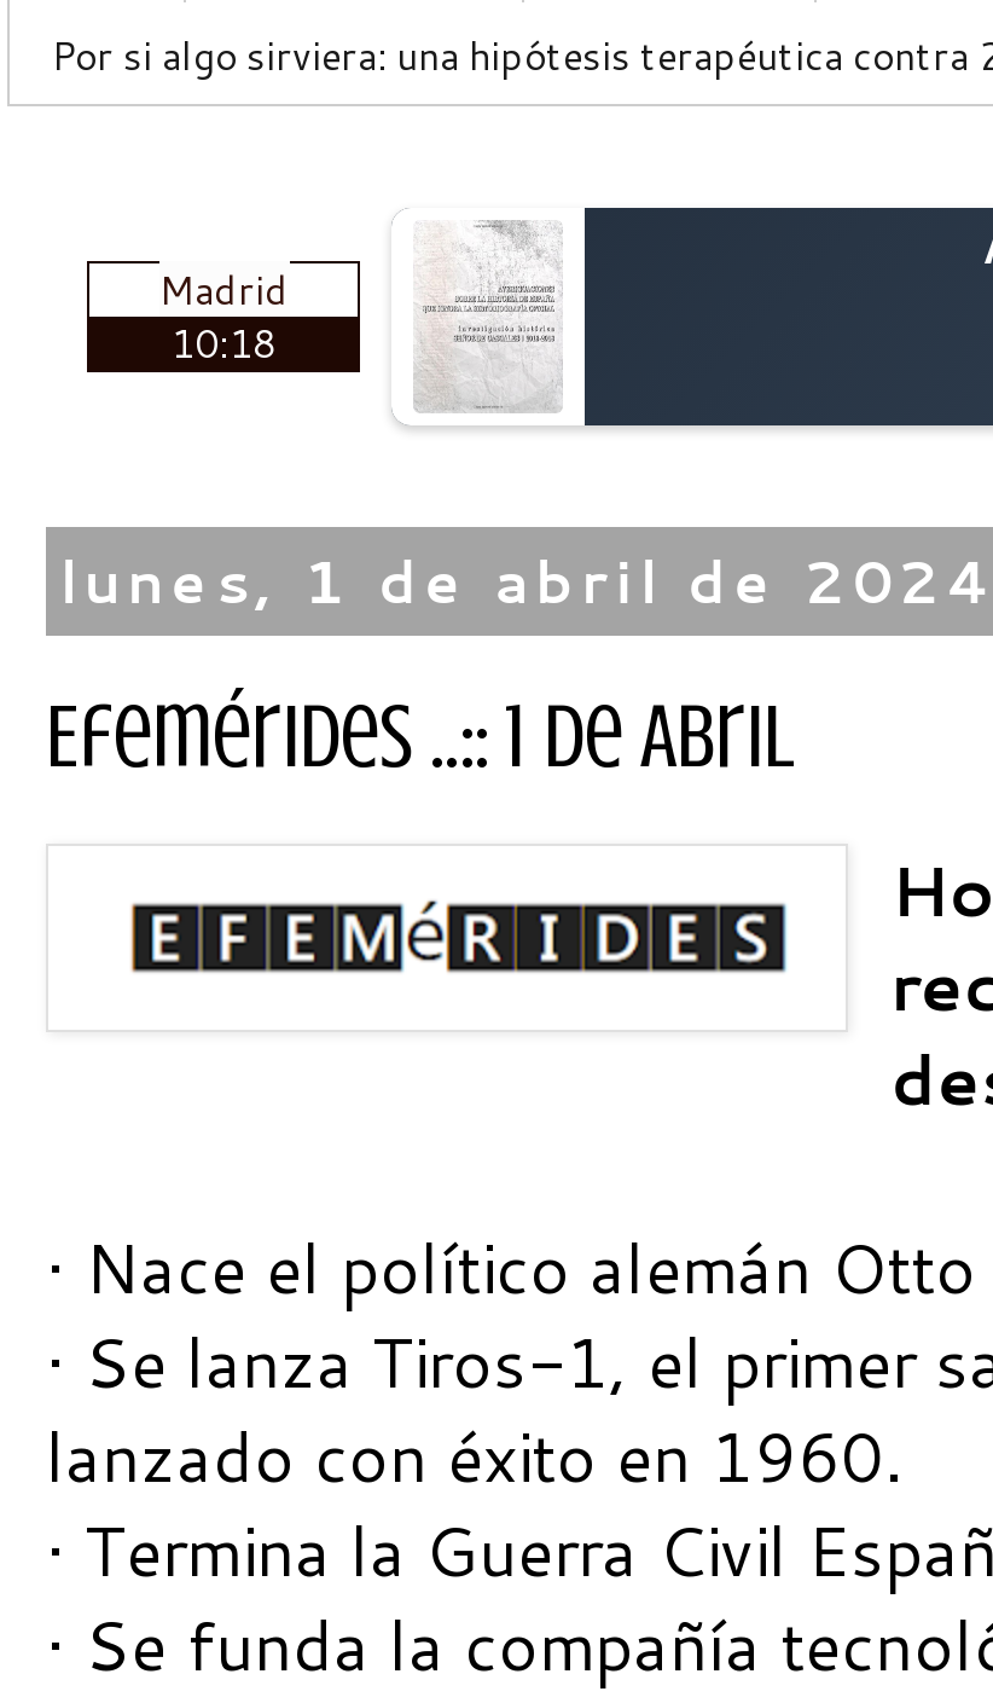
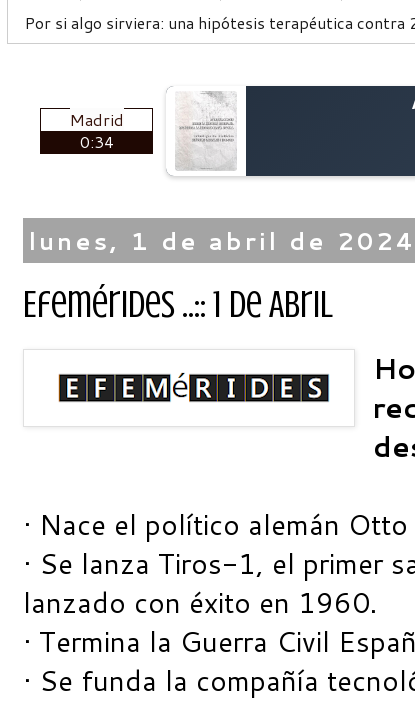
- 10:18
+ 0:34
